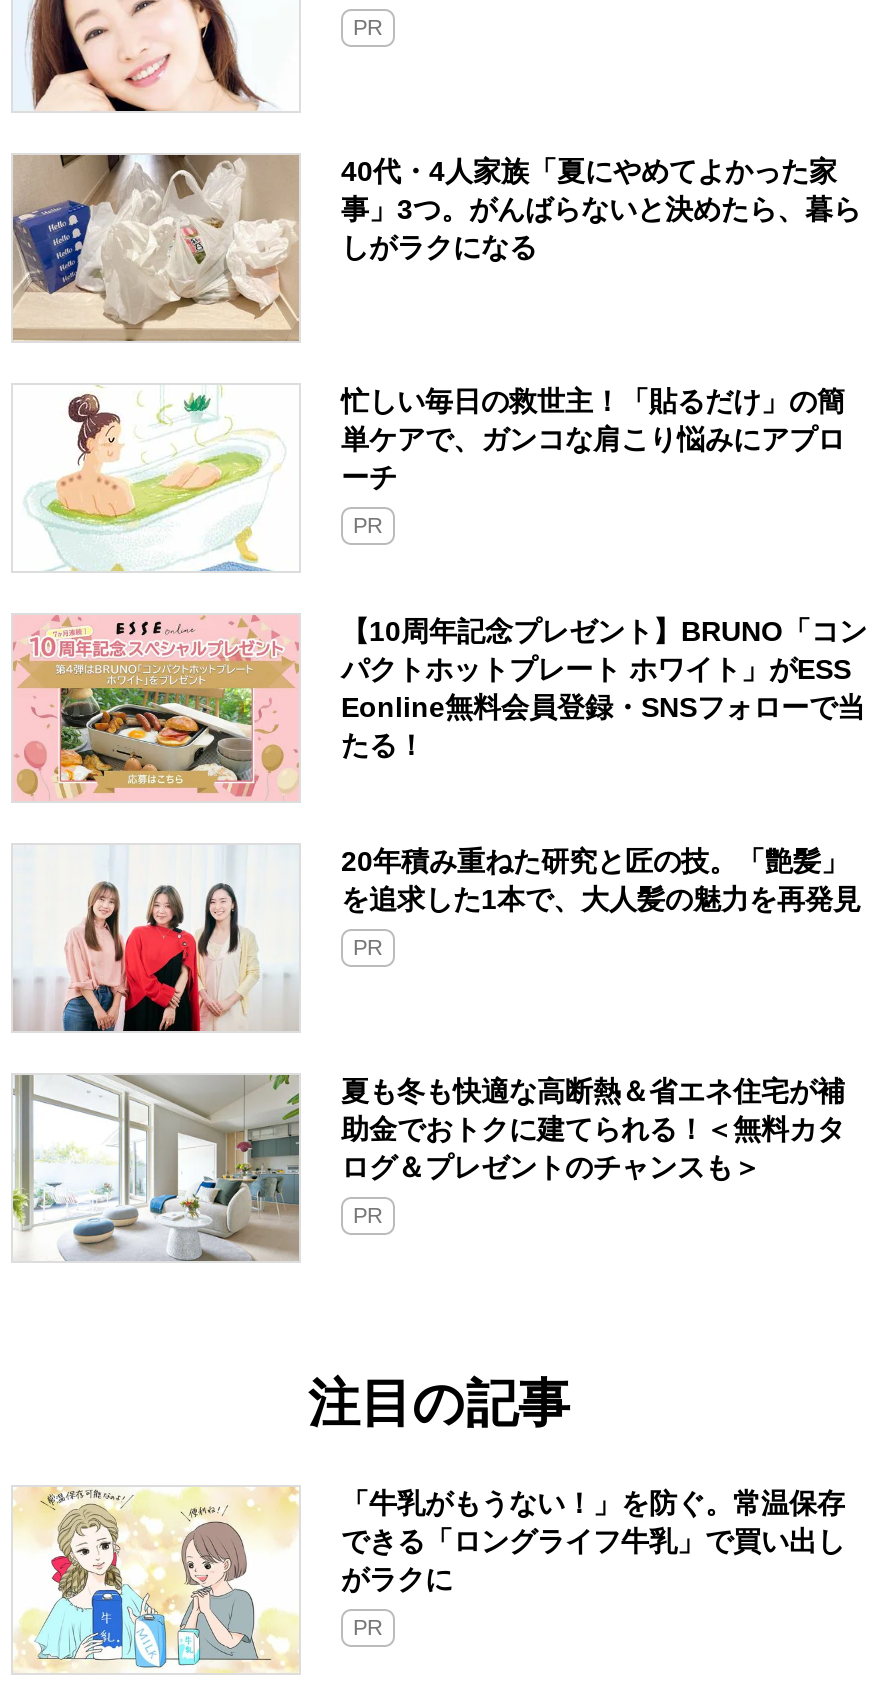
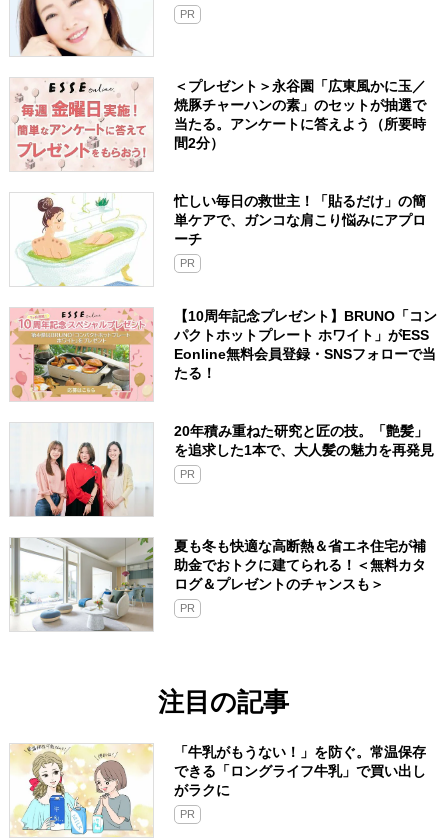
- [image]
- 40代・4人家族「夏にやめてよかった家
- 事」3つ。がんばらないと決めたら、暮ら
- しがラクになる
+ [image]
+ ＜プレゼント＞永谷園「広東風かに玉／
+ 焼豚チャーハンの素」のセットが抽選で
+ 当たる。アンケートに答えよう（所要時
+ 間2分）
